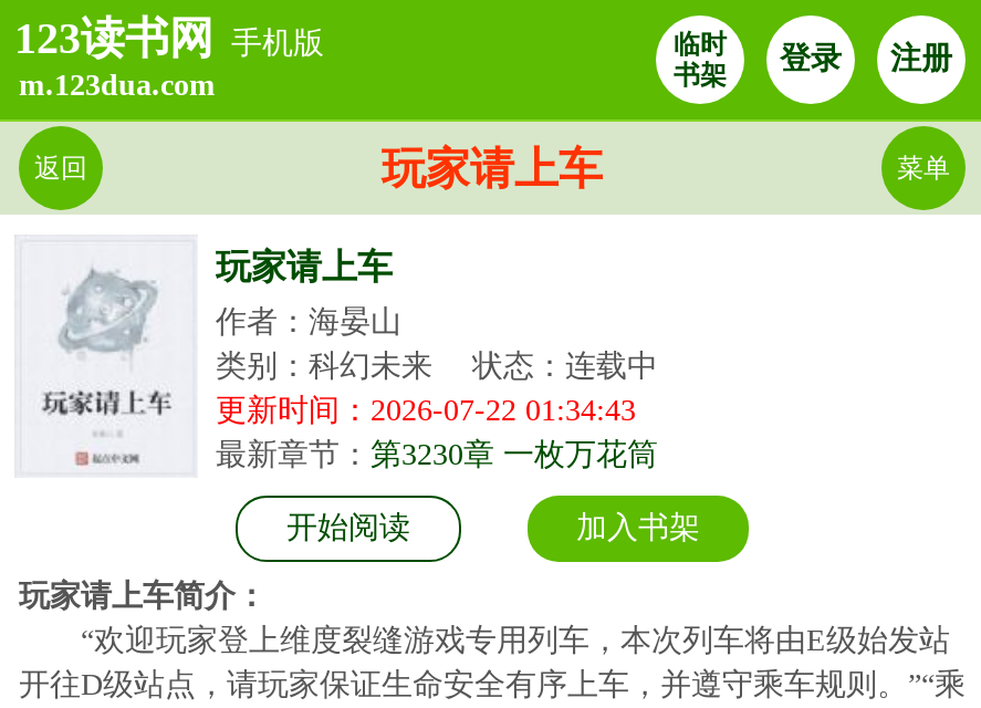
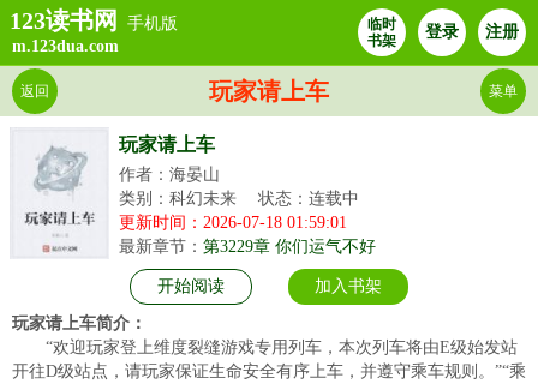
- 更新时间：2026-07-22 01:34:43
- 最新章节：第3230章 一枚万花筒
+ 更新时间：2026-07-18 01:59:01
+ 最新章节：第3229章 你们运气不好
